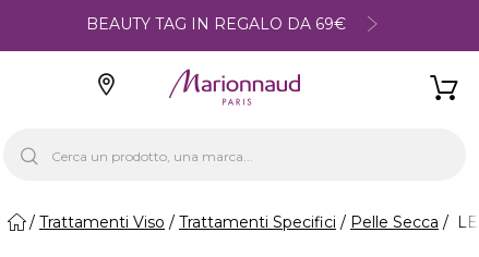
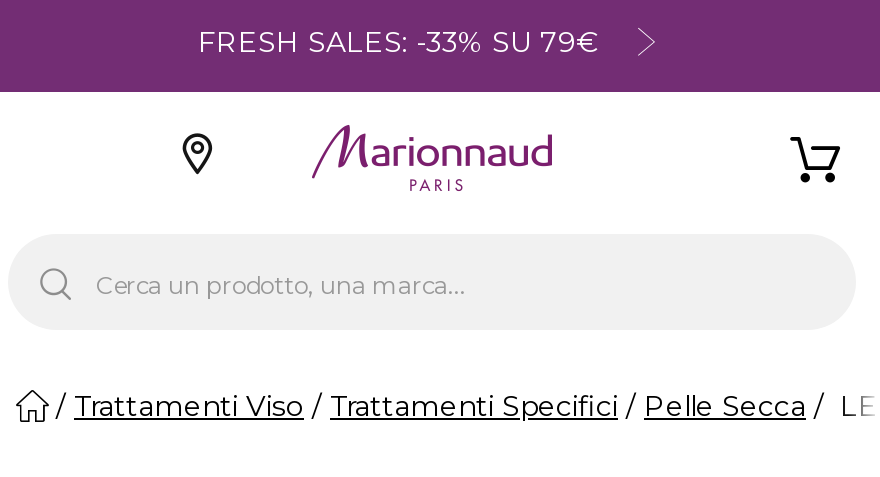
- BEAUTY TAG IN REGALO DA 69€
+ FRESH SALES: -33% SU 79€
